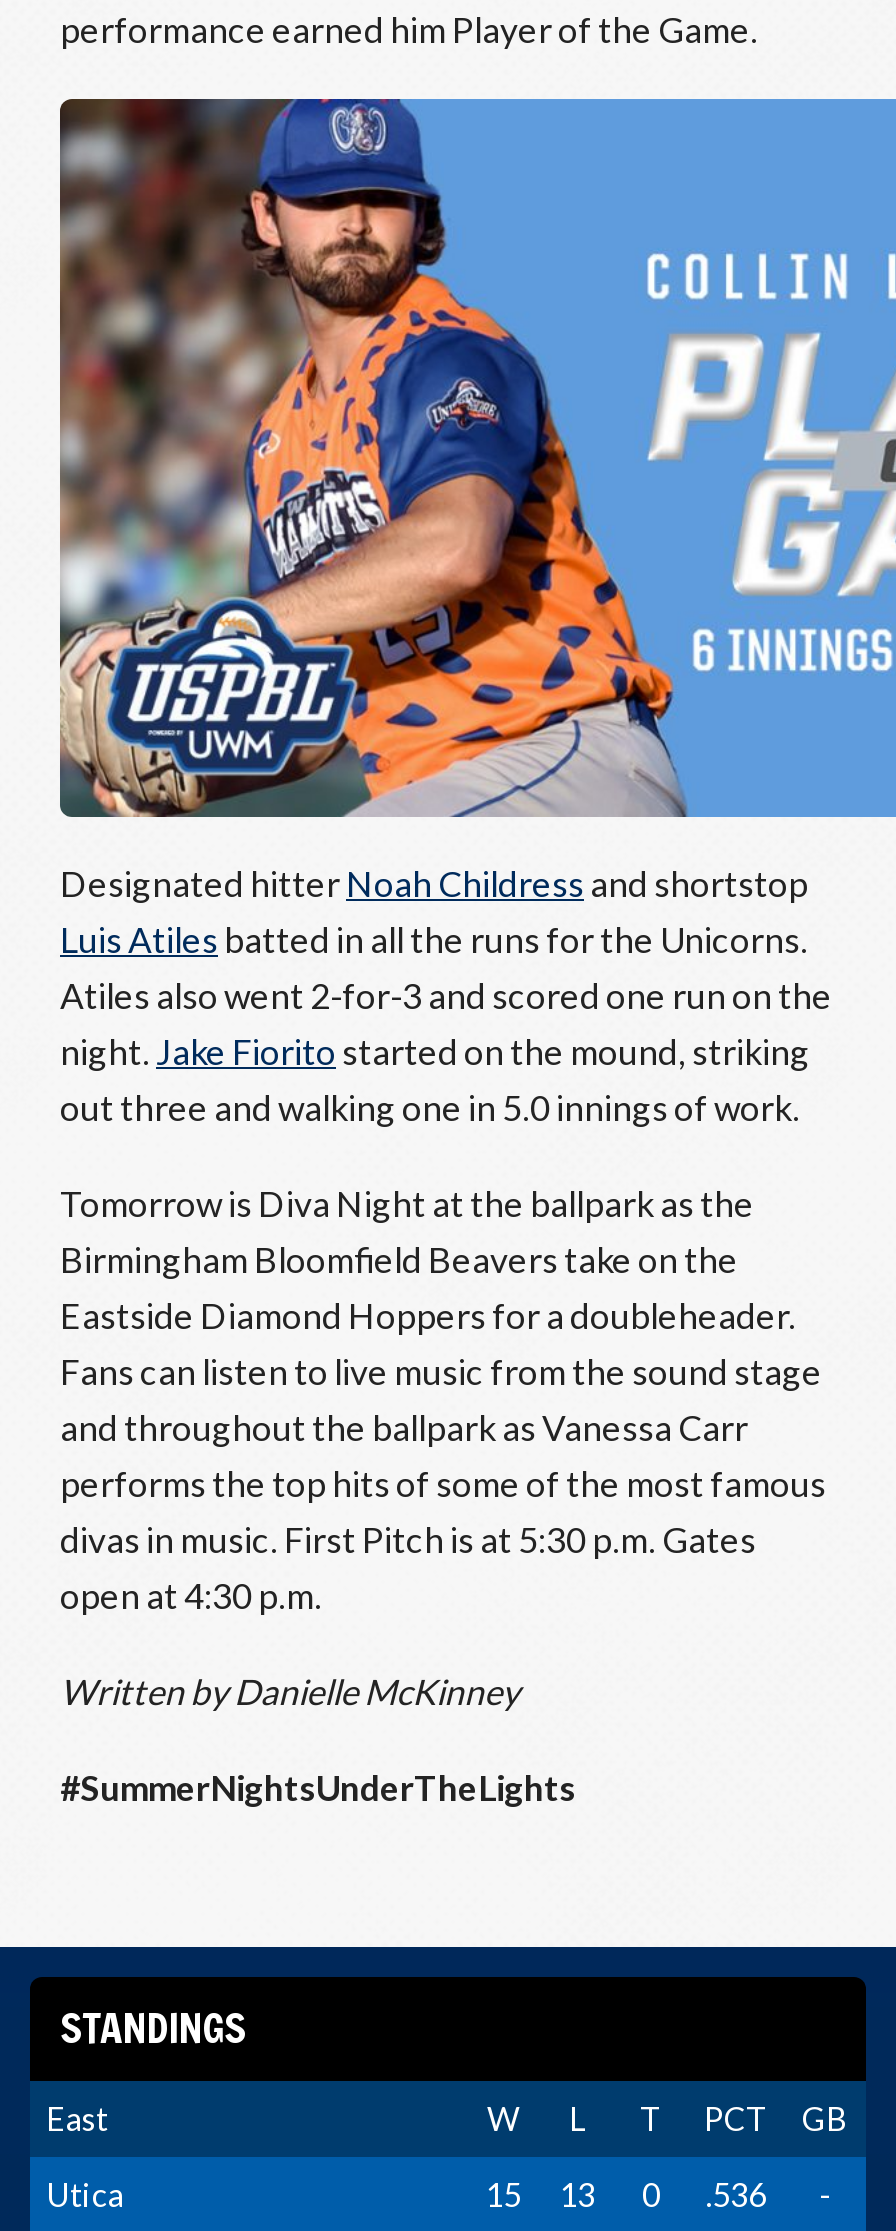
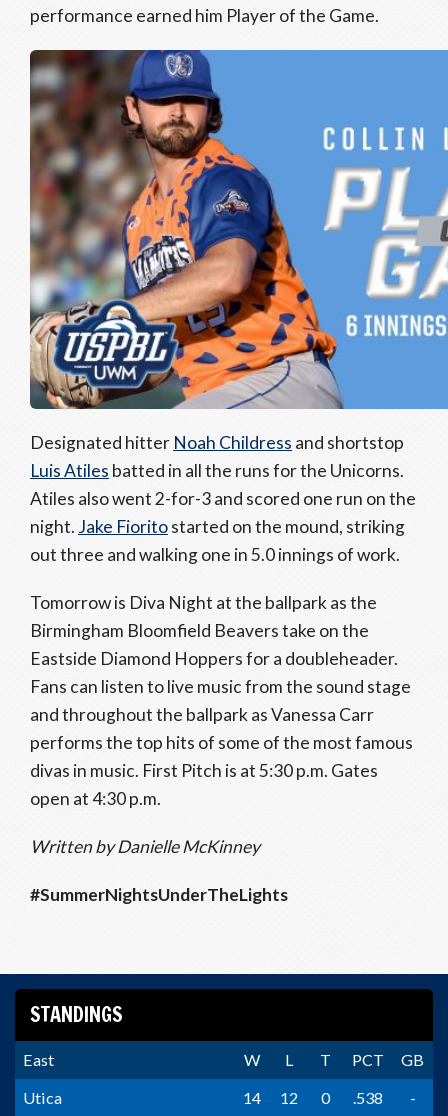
- 15
+ 14

- 13
+ 12

- .536
+ .538
